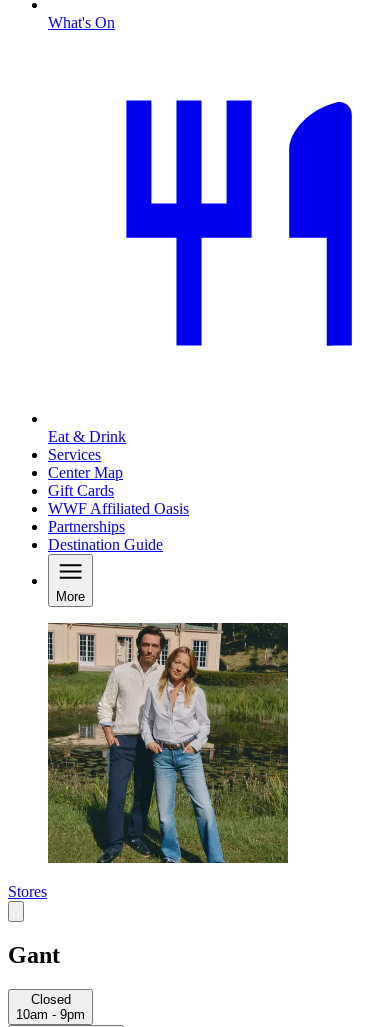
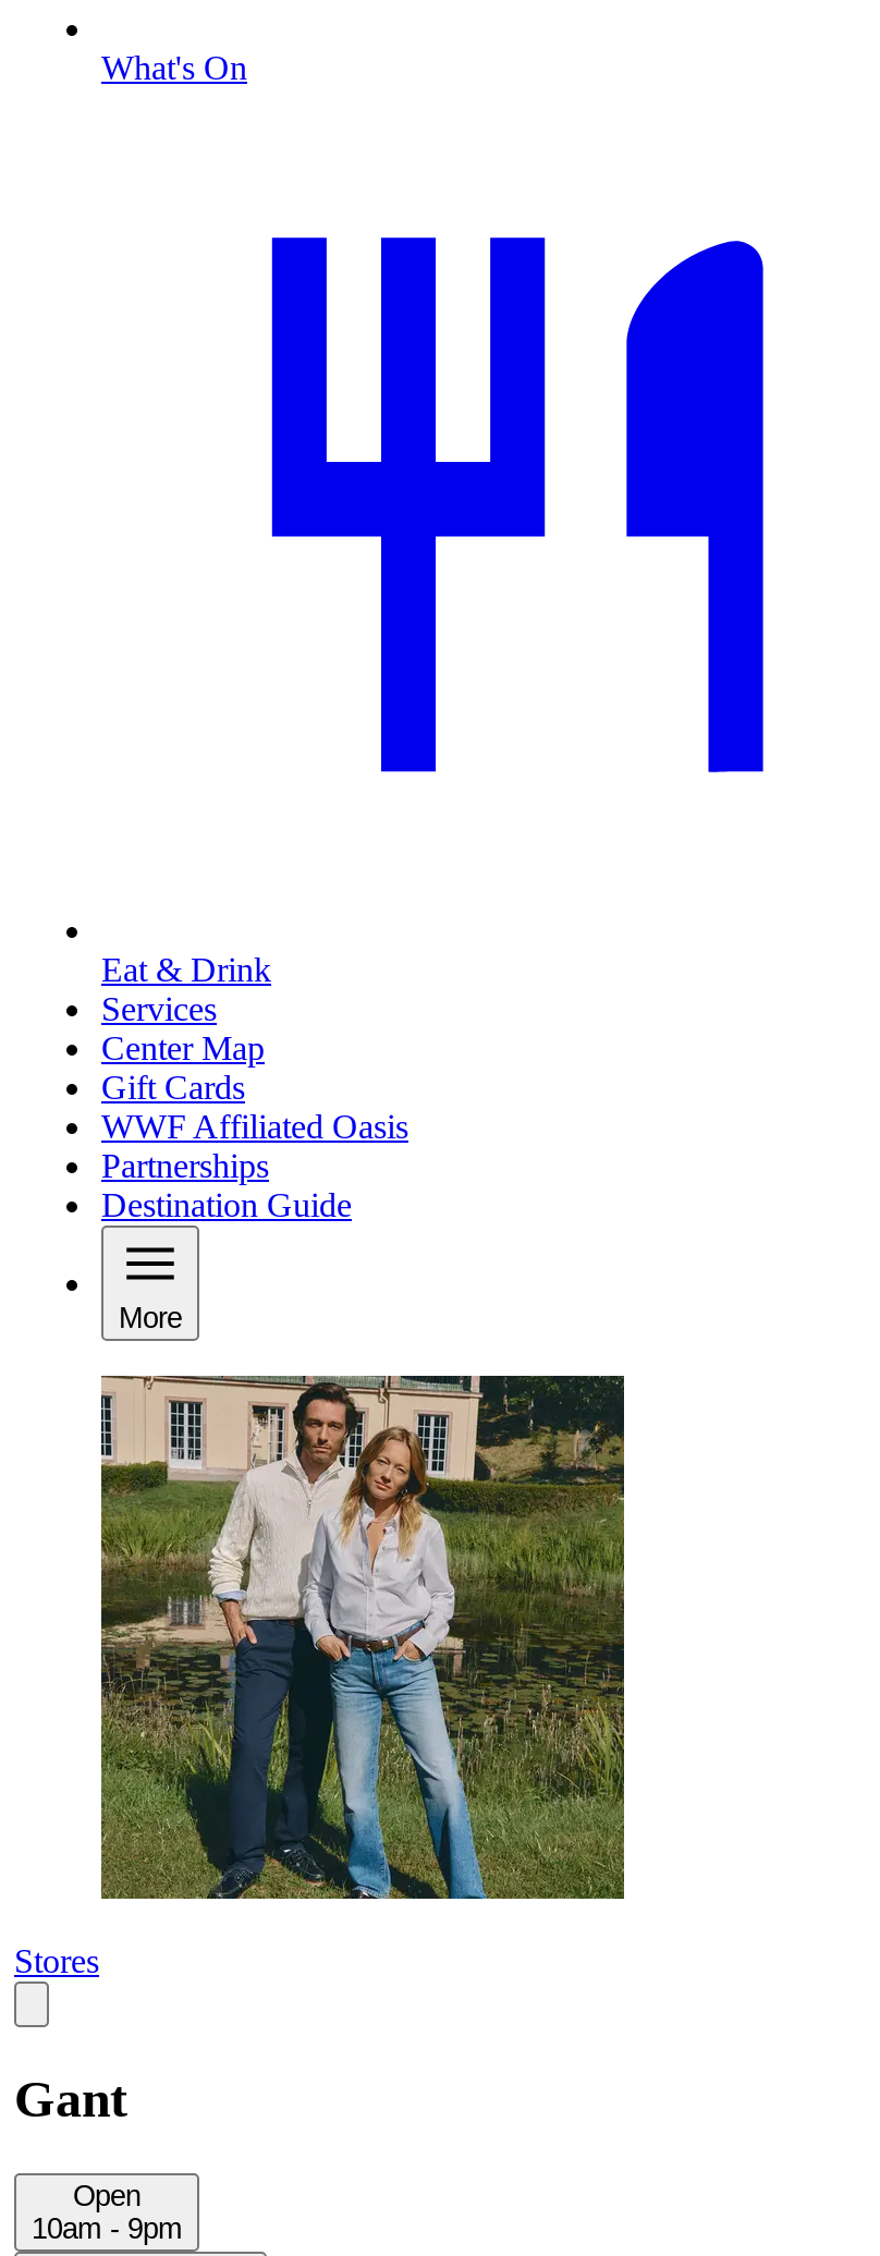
- Closed
+ Open
